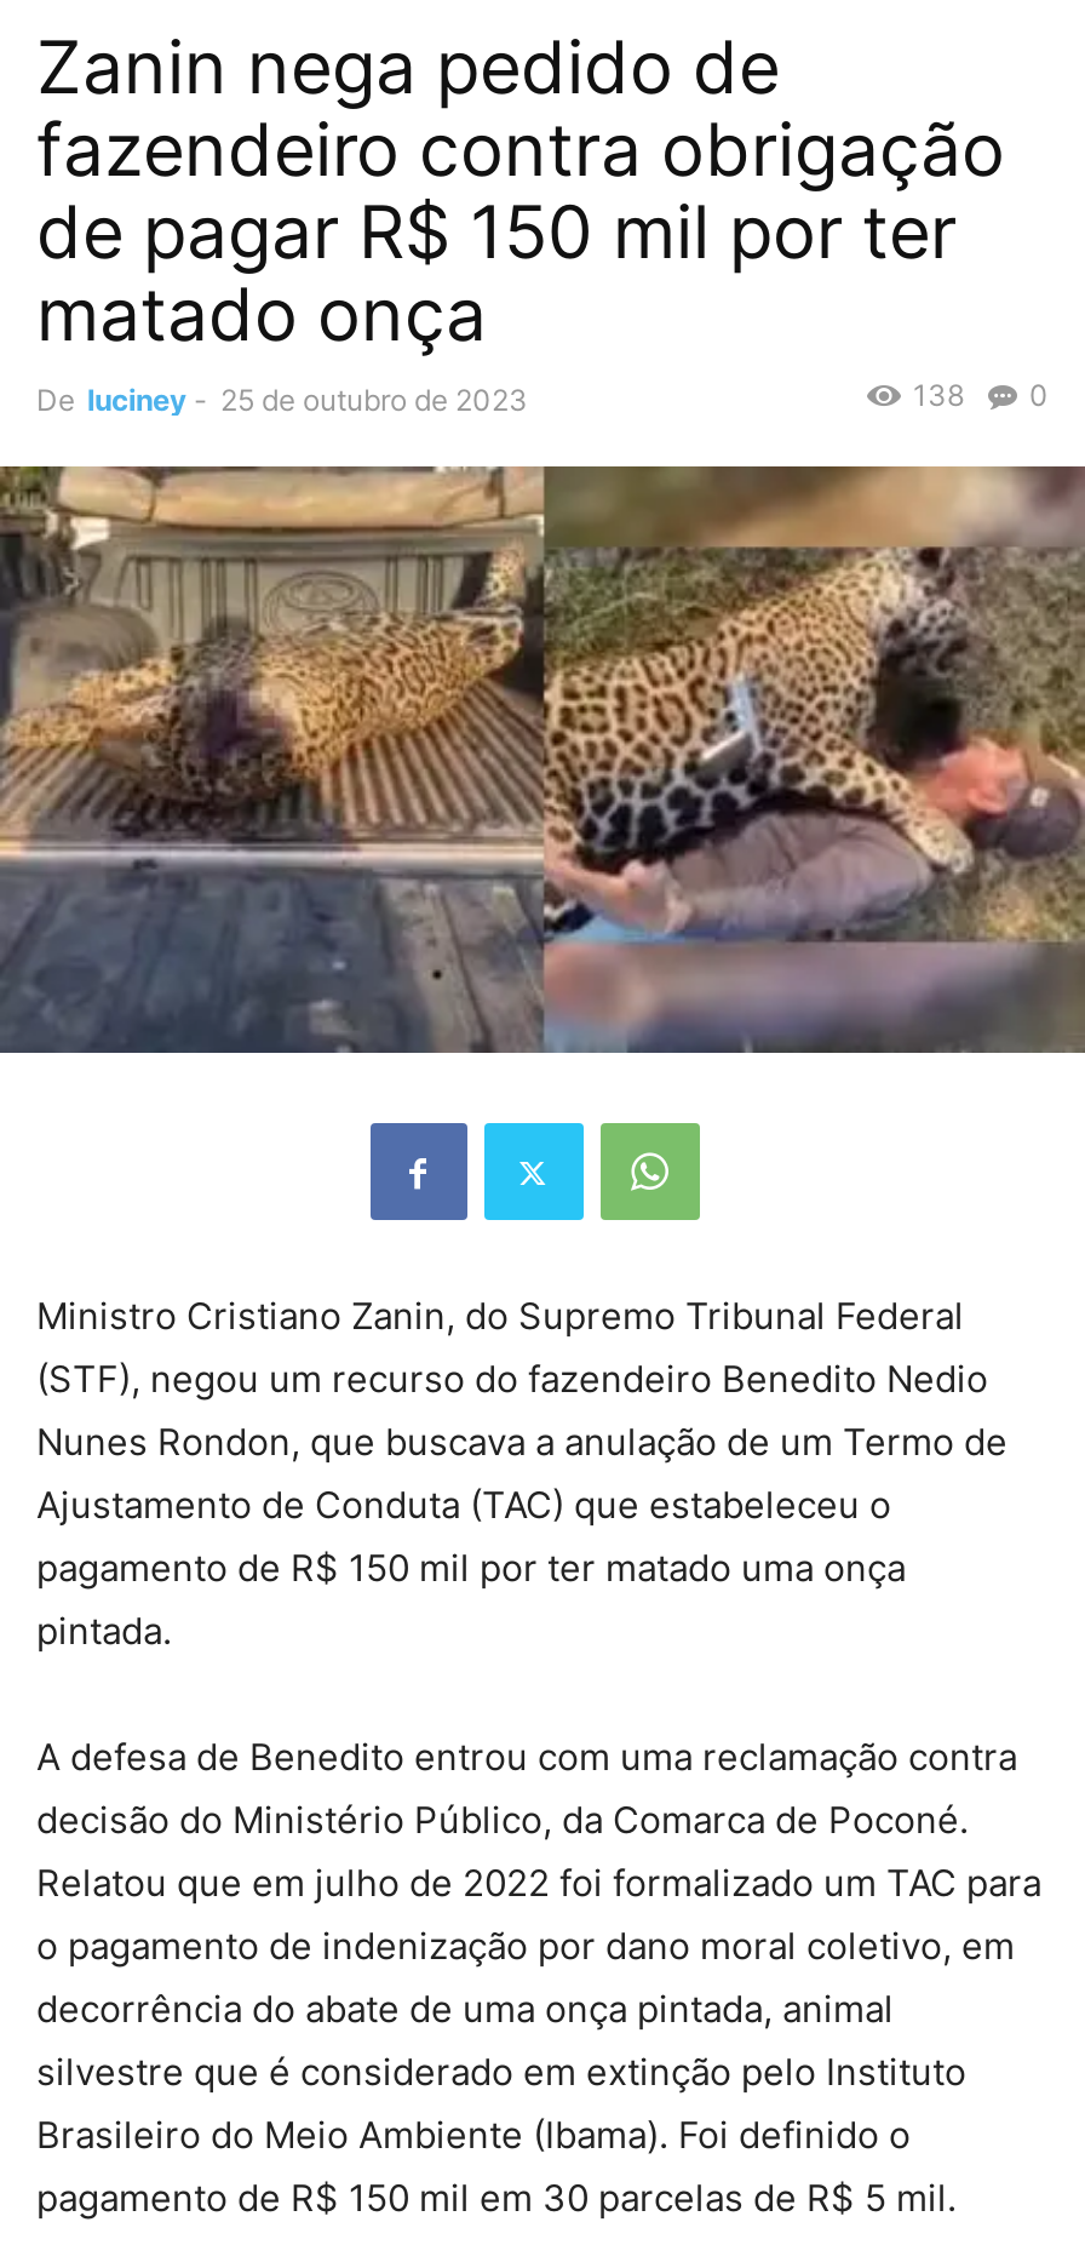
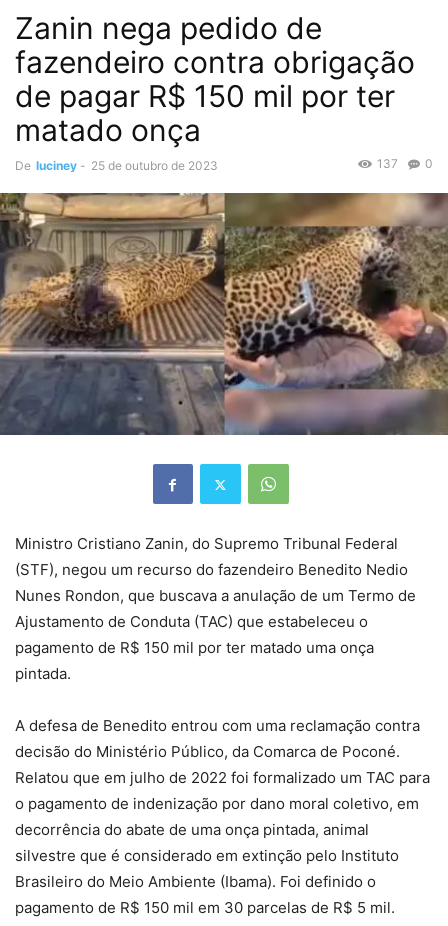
- 138 0
+ 137 0
